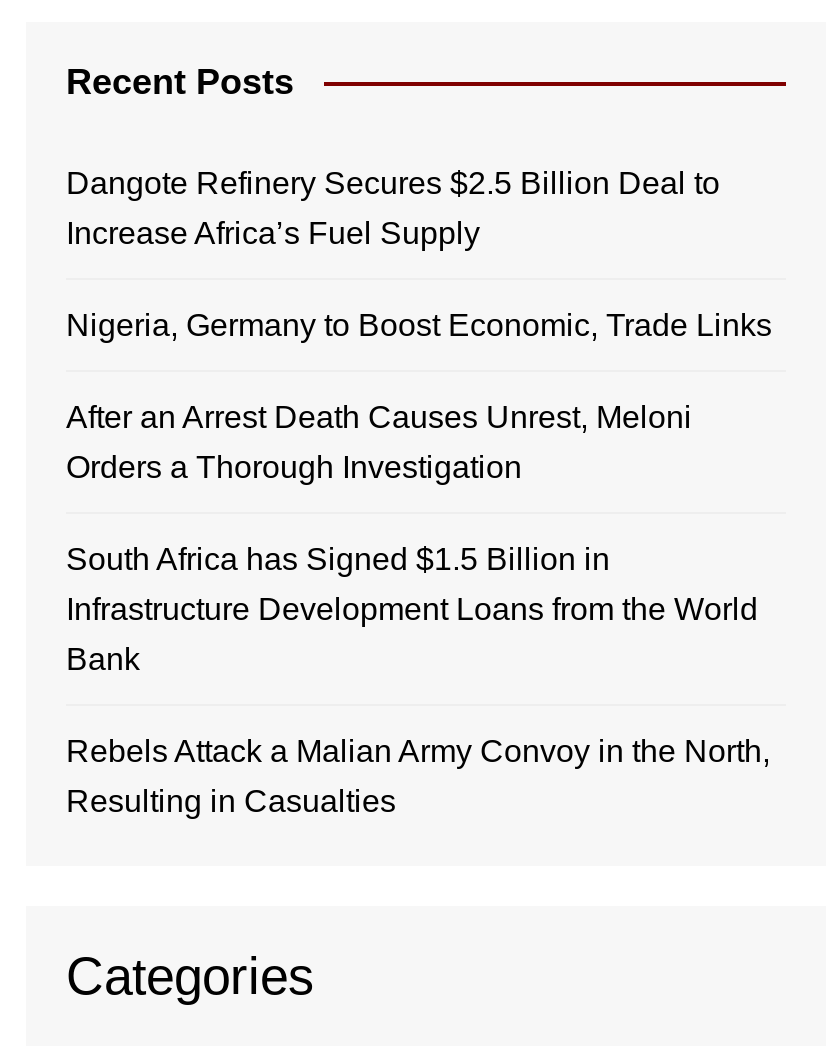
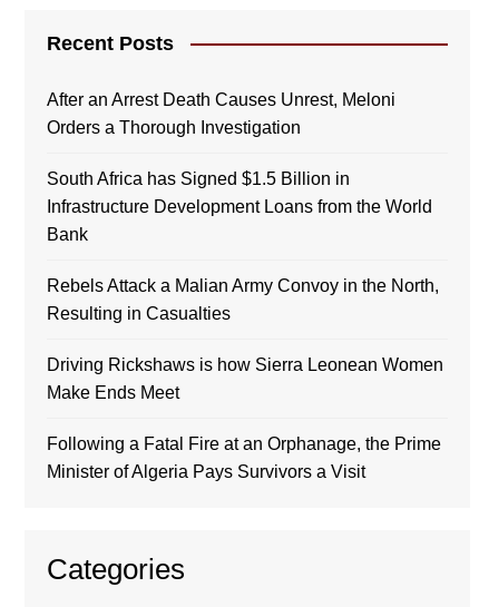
- Dangote Refinery Secures $2.5 Billion Deal to
- Increase Africa’s Fuel Supply
- Nigeria, Germany to Boost Economic, Trade Links

moved up: After an Arrest Death Causes Unrest, Meloni | Orders a Thorough Investigation | South Africa has Signed $1.5 Billion in | Infrastructure Development Loans from the World | Bank | Rebels Attack a Malian Army Convoy in the North, | Resulting in Casualties

+ Driving Rickshaws is how Sierra Leonean Women
+ Make Ends Meet
+ Following a Fatal Fire at an Orphanage, the Prime
+ Minister of Algeria Pays Survivors a Visit
